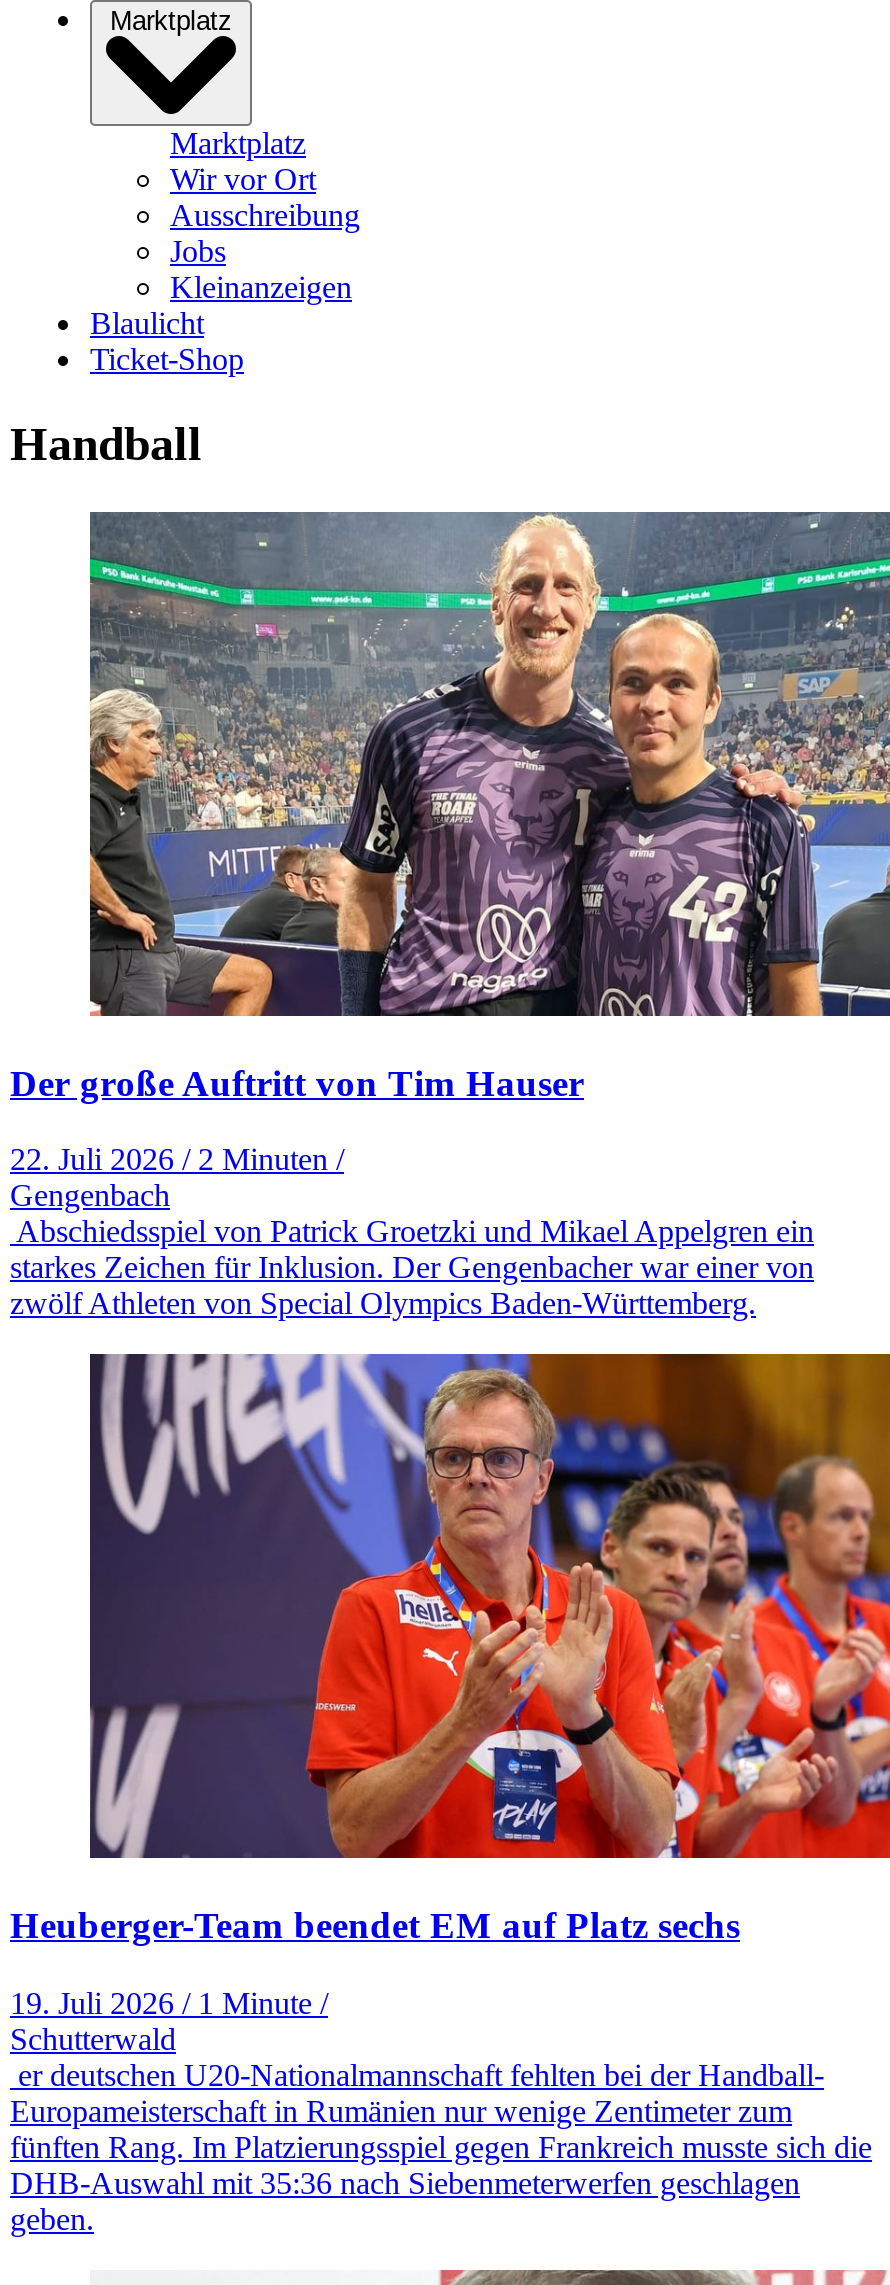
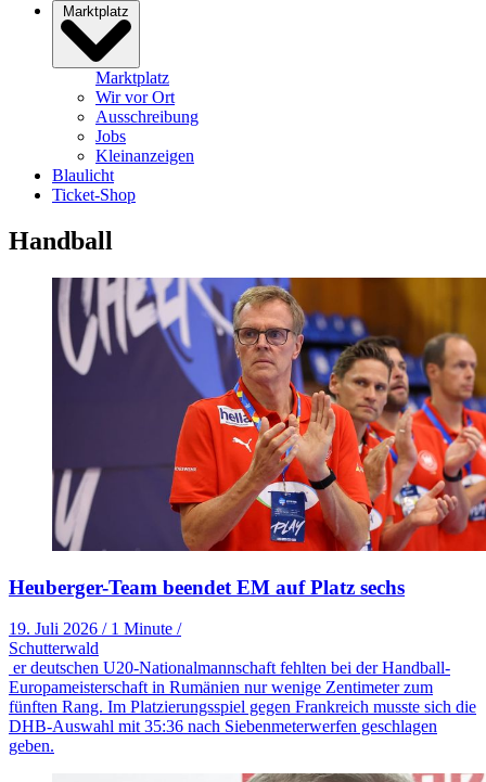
- [image]
- Der große Auftritt von Tim Hauser
- 22. Juli 2026 / 2 Minuten /
- Gengenbach
- Abschiedsspiel von Patrick Groetzki und Mikael Appelgren ein
- starkes Zeichen für Inklusion. Der Gengenbacher war einer von
- zwölf Athleten von Special Olympics Baden-Württemberg.
